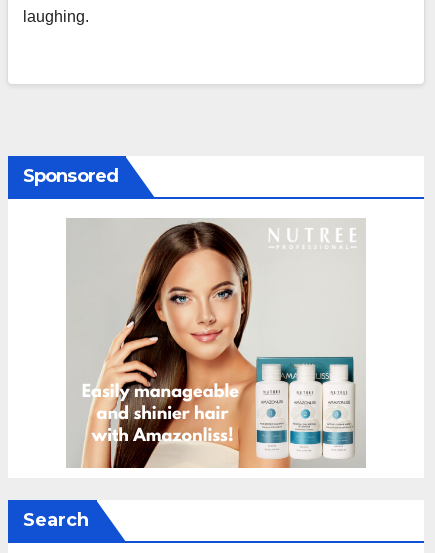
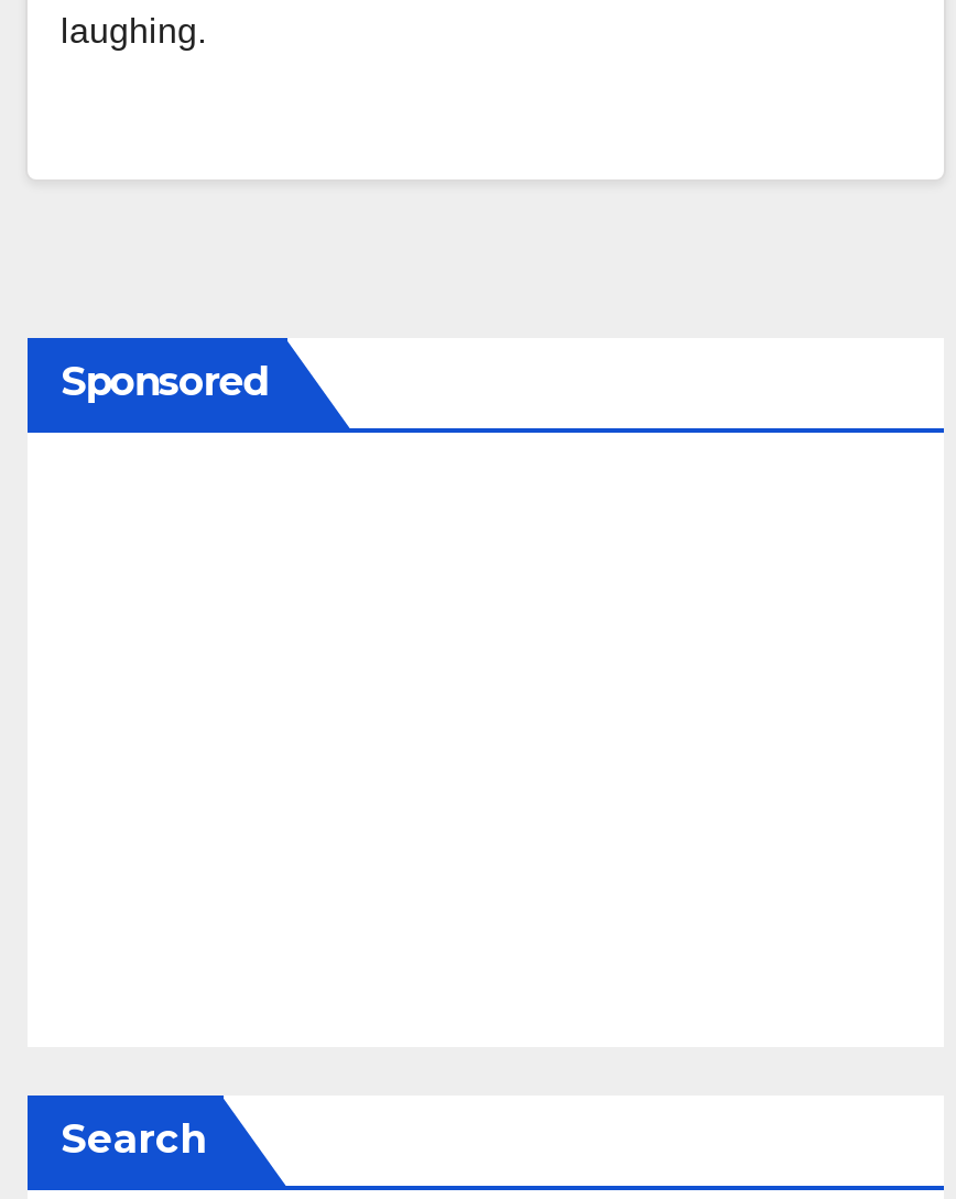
- [image]
